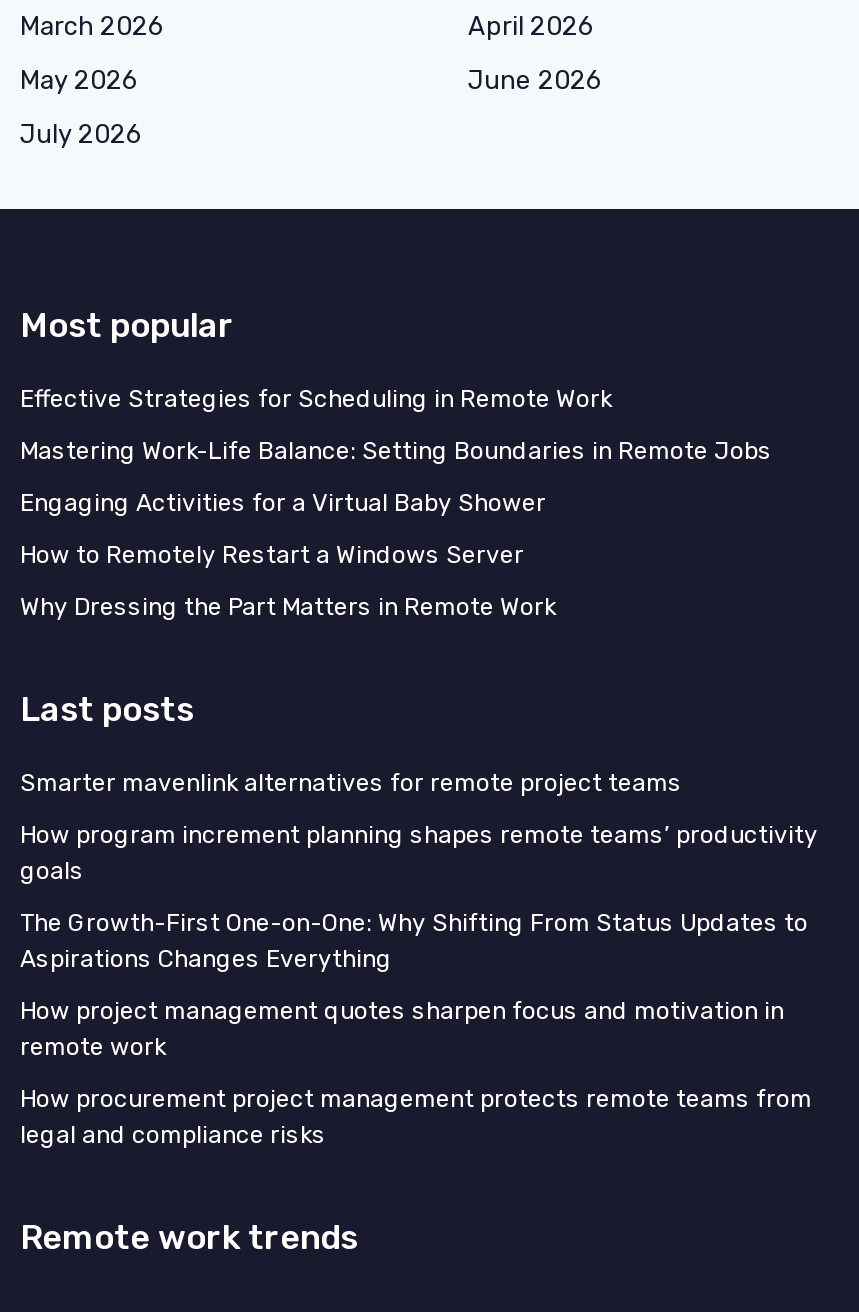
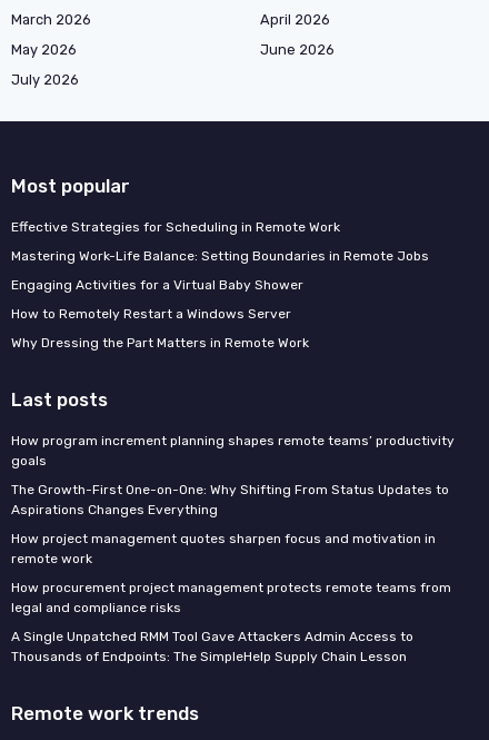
- Smarter mavenlink alternatives for remote project teams

moved up: How program increment planning shapes remote teams’ productivity | goals | The Growth-First One-on-One: Why Shifting From Status Updates to | Aspirations Changes Everything | How project management quotes sharpen focus and motivation in | remote work | How procurement project management protects remote teams from | legal and compliance risks

+ A Single Unpatched RMM Tool Gave Attackers Admin Access to
+ Thousands of Endpoints: The SimpleHelp Supply Chain Lesson
